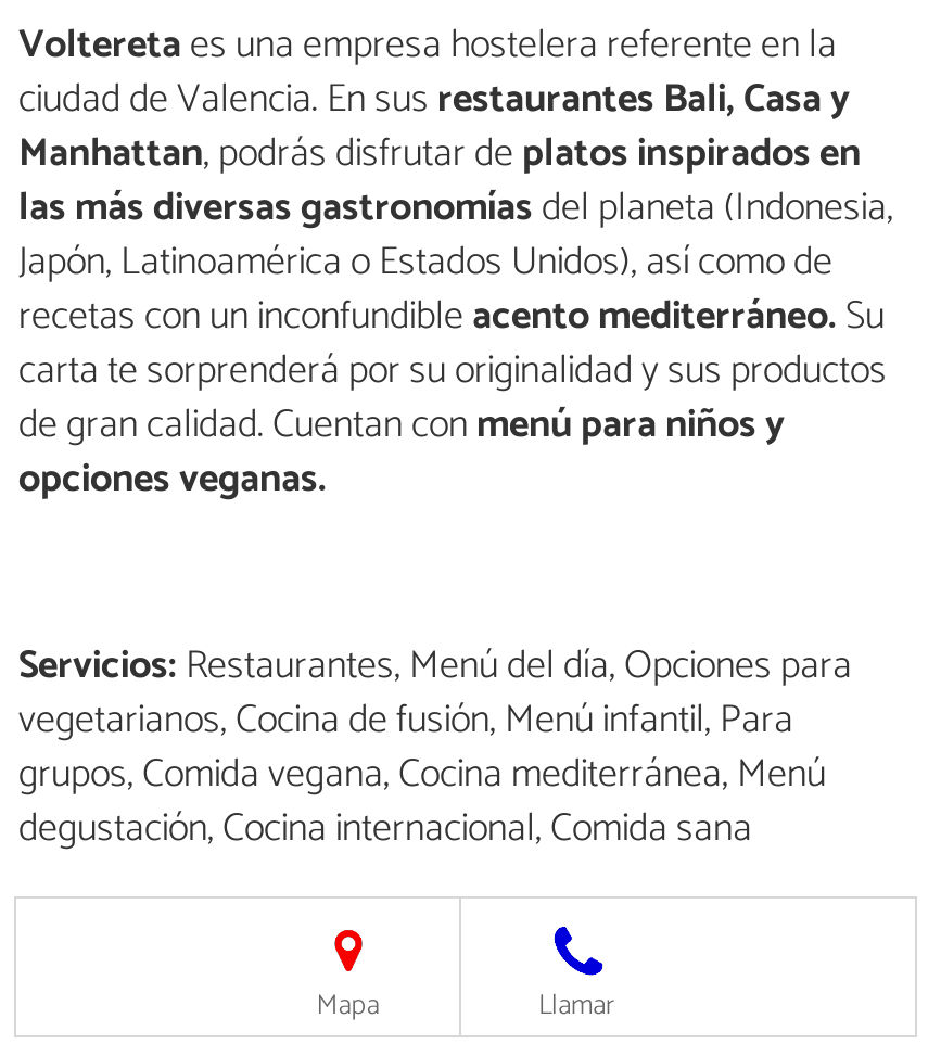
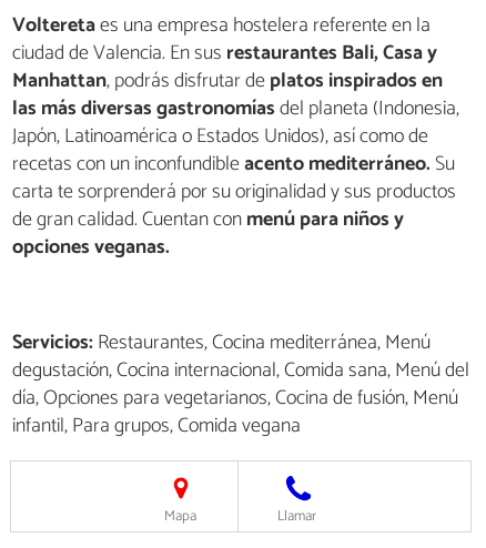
- Servicios: Restaurantes, Menú del día, Opciones para
- vegetarianos, Cocina de fusión, Menú infantil, Para
- grupos, Comida vegana, Cocina mediterránea, Menú
- degustación, Cocina internacional, Comida sana
+ Servicios: Restaurantes, Cocina mediterránea, Menú
+ degustación, Cocina internacional, Comida sana, Menú del
+ día, Opciones para vegetarianos, Cocina de fusión, Menú
+ infantil, Para grupos, Comida vegana
